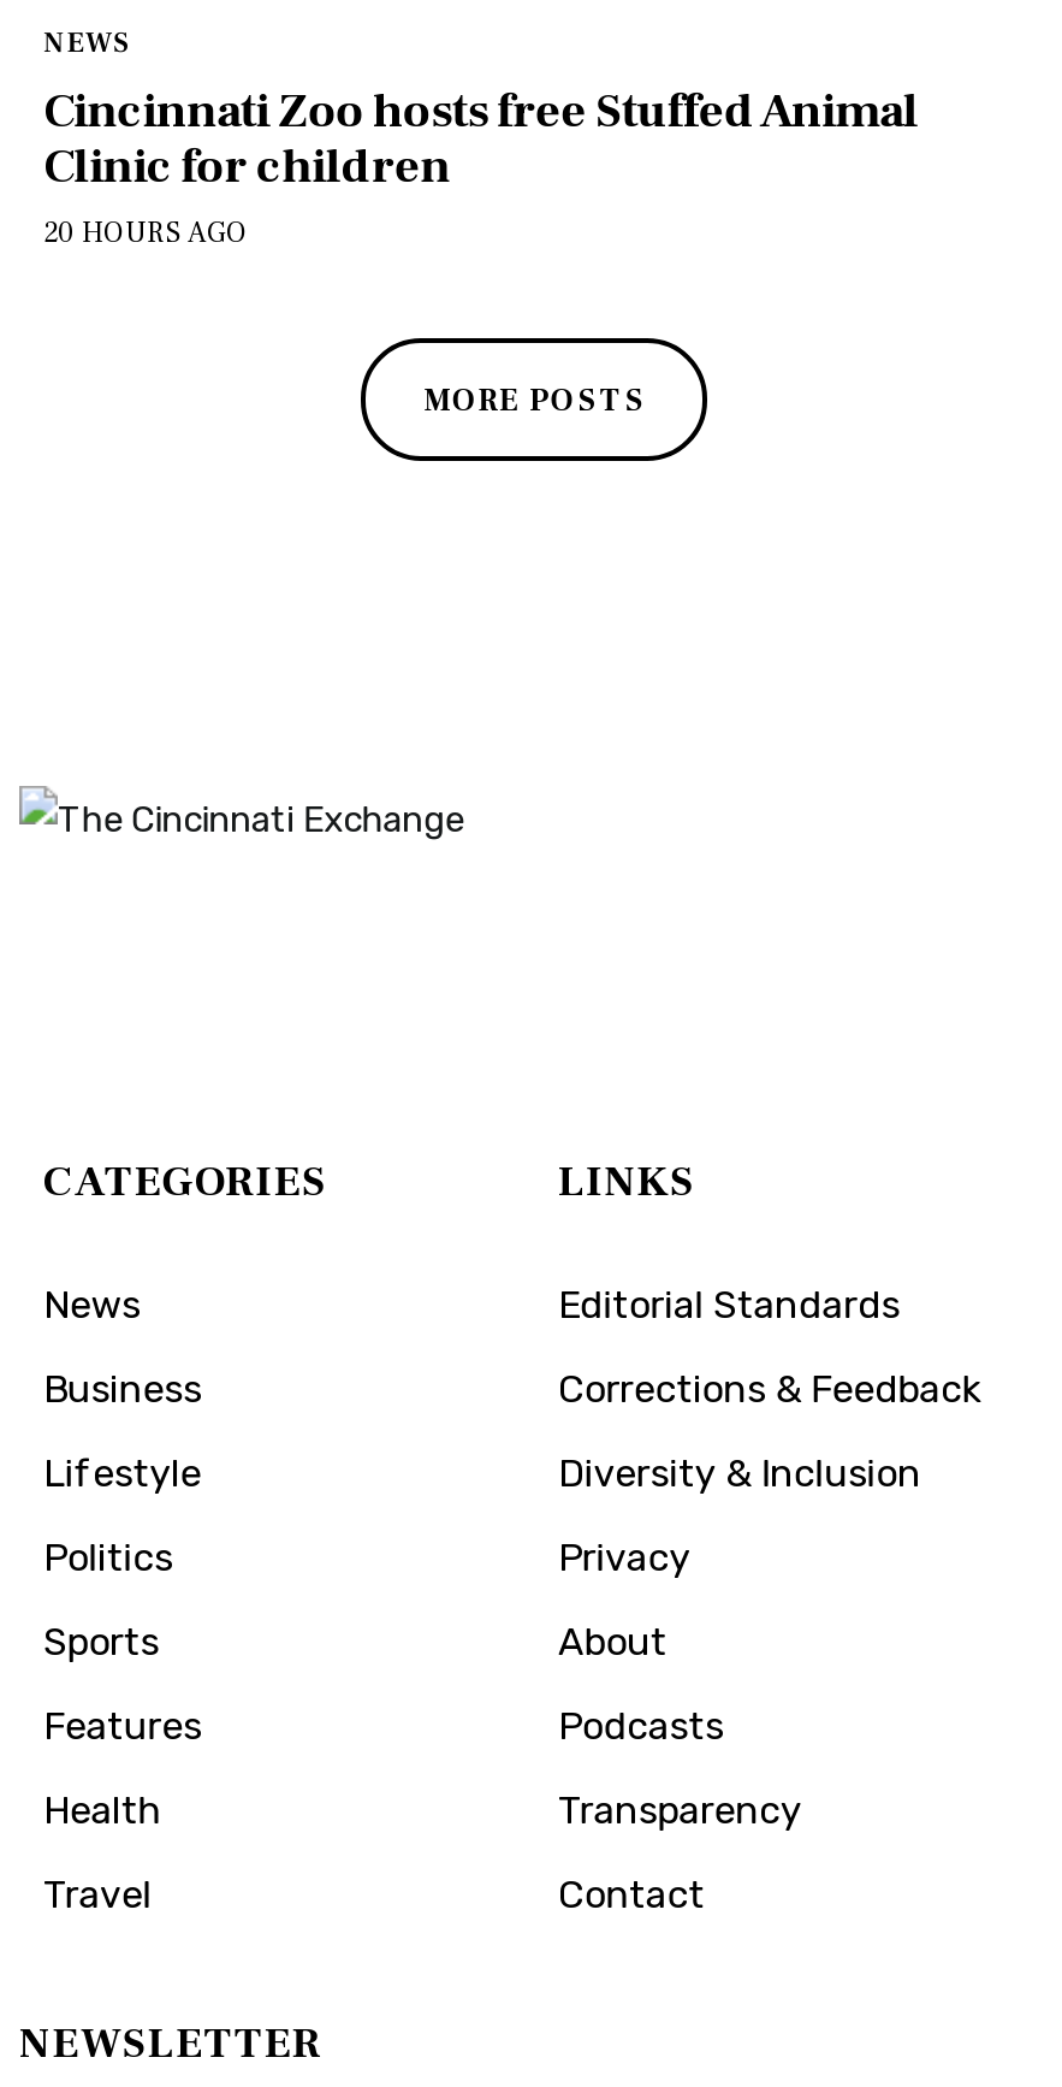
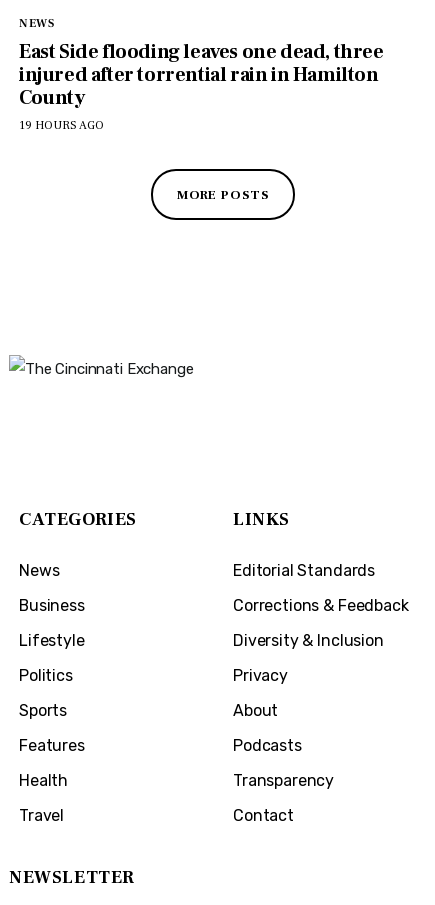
- Cincinnati Zoo hosts free Stuffed Animal
- Clinic for children
- 20 HOURS AGO
+ East Side flooding leaves one dead, three
+ injured after torrential rain in Hamilton
+ County
+ 19 HOURS AGO
